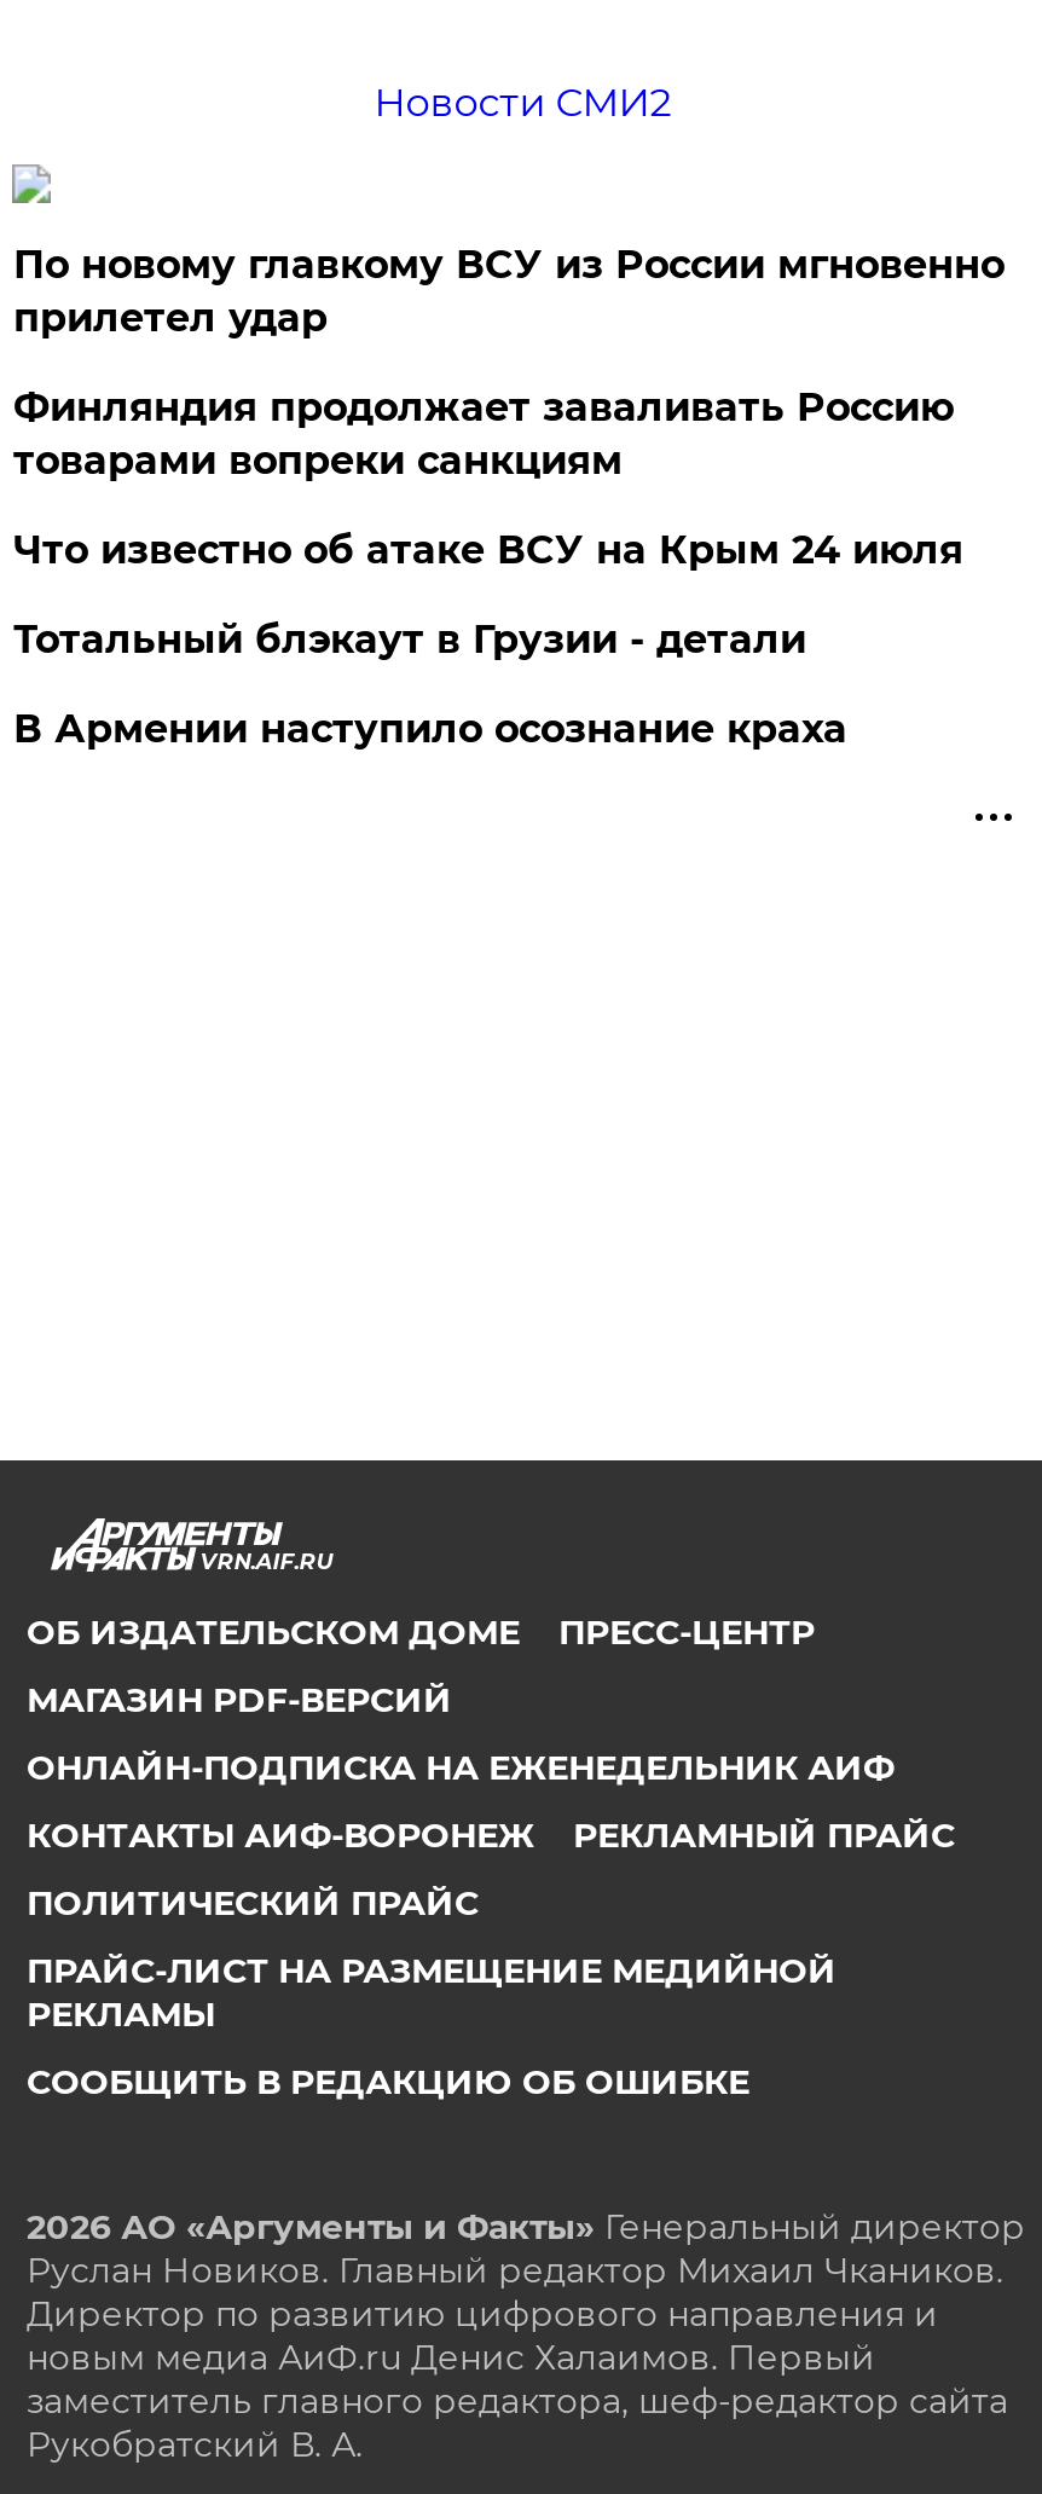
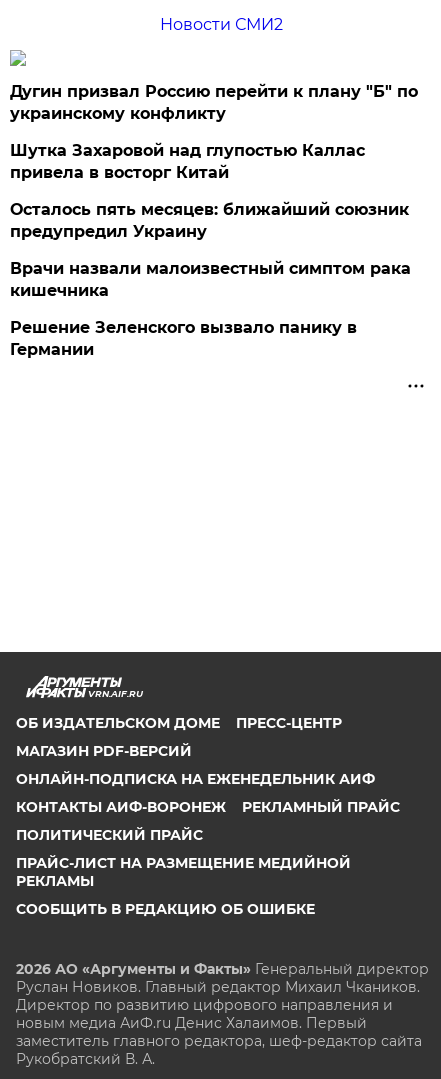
- По новому главкому ВСУ из России мгновенно
- прилетел удар
+ Дугин призвал Россию перейти к плану "Б" по
+ украинскому конфликту

- Финляндия продолжает заваливать Россию
- товарами вопреки санкциям
+ Шутка Захаровой над глупостью Каллас
+ привела в восторг Китай

- Что известно об атаке ВСУ на Крым 24 июля
+ Осталось пять месяцев: ближайший союзник
+ предупредил Украину

- Тотальный блэкаут в Грузии - детали
+ Врачи назвали малоизвестный симптом рака
+ кишечника

- В Армении наступило осознание краха
+ Решение Зеленского вызвало панику в
+ Германии
